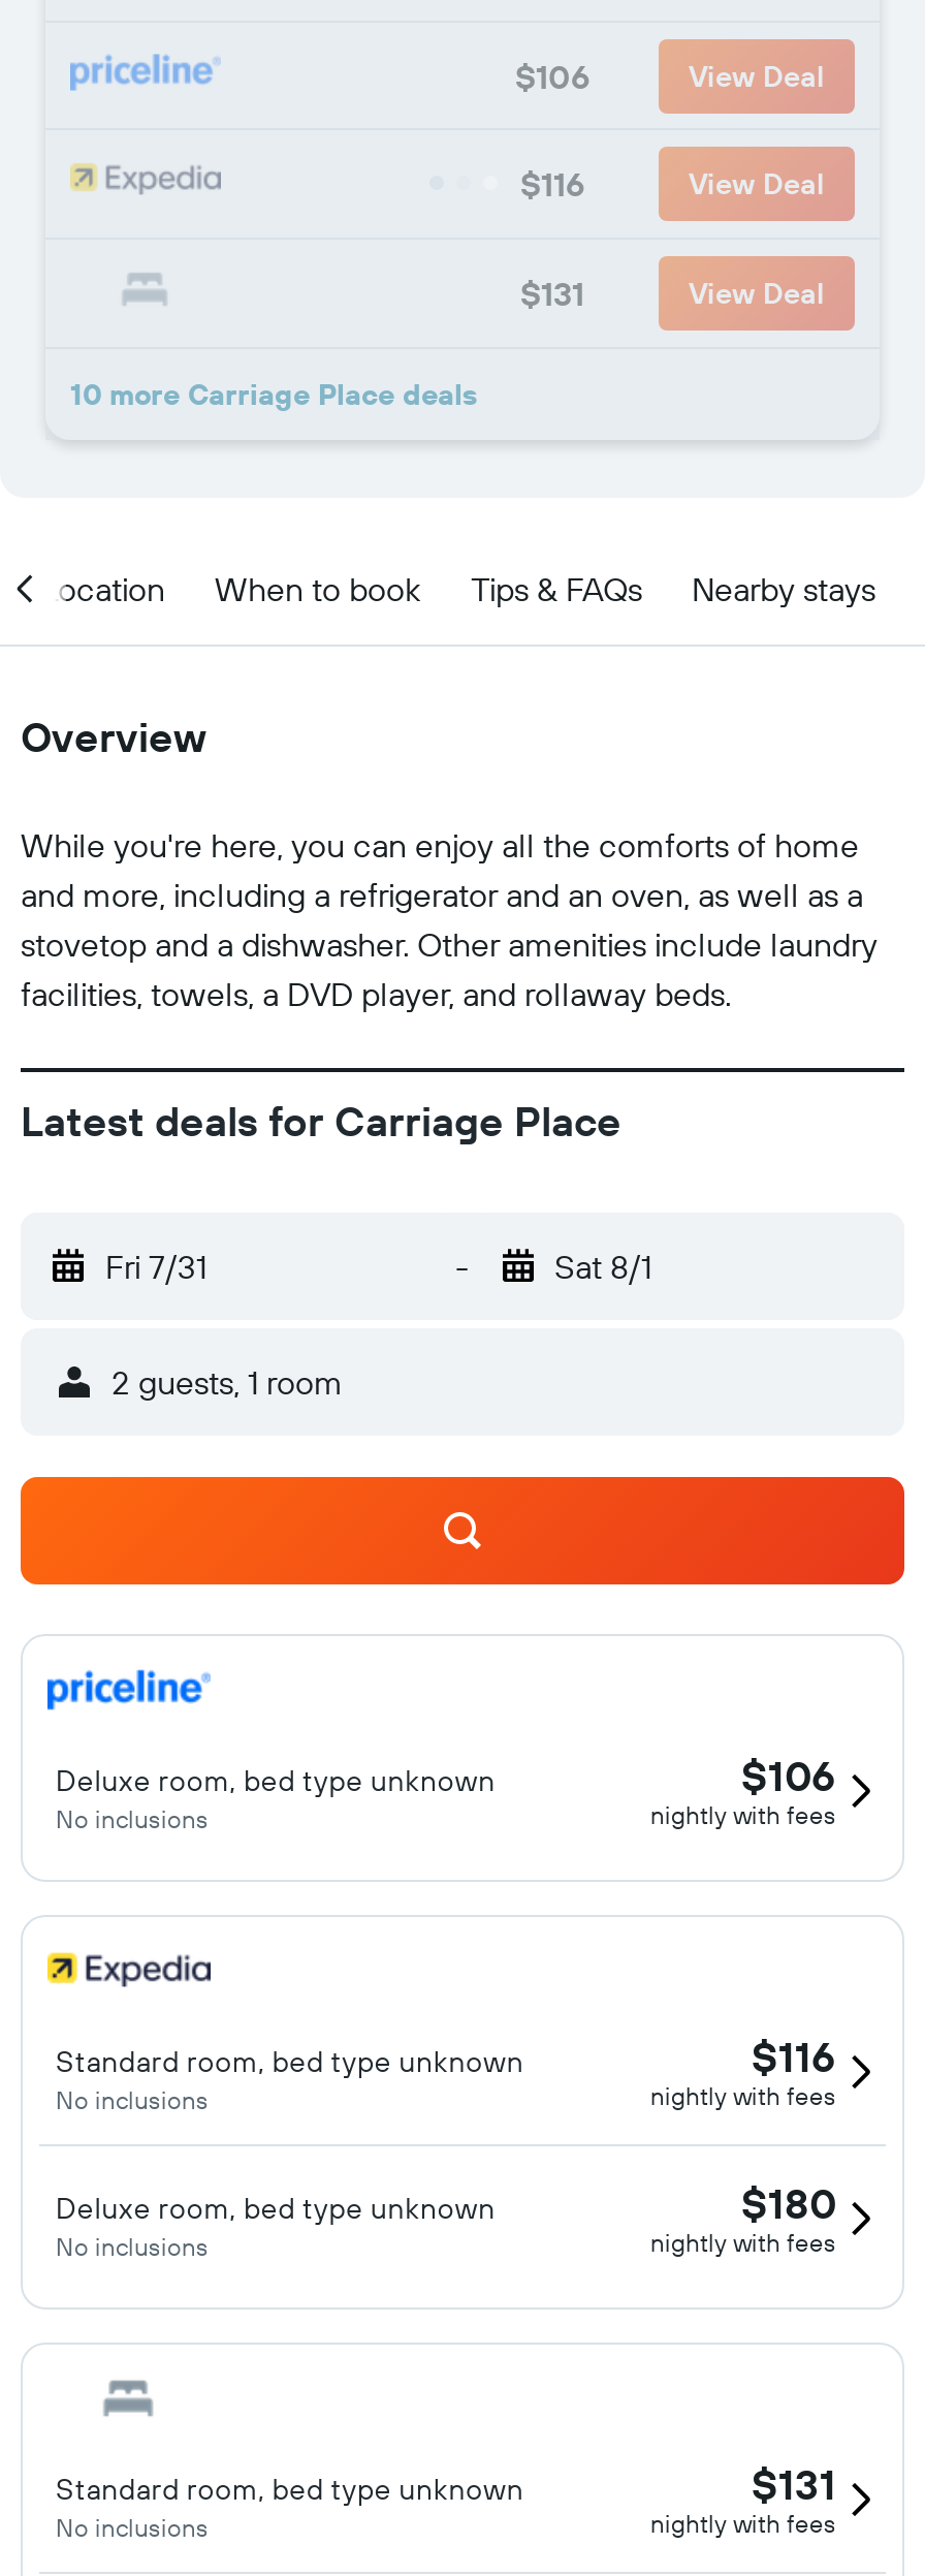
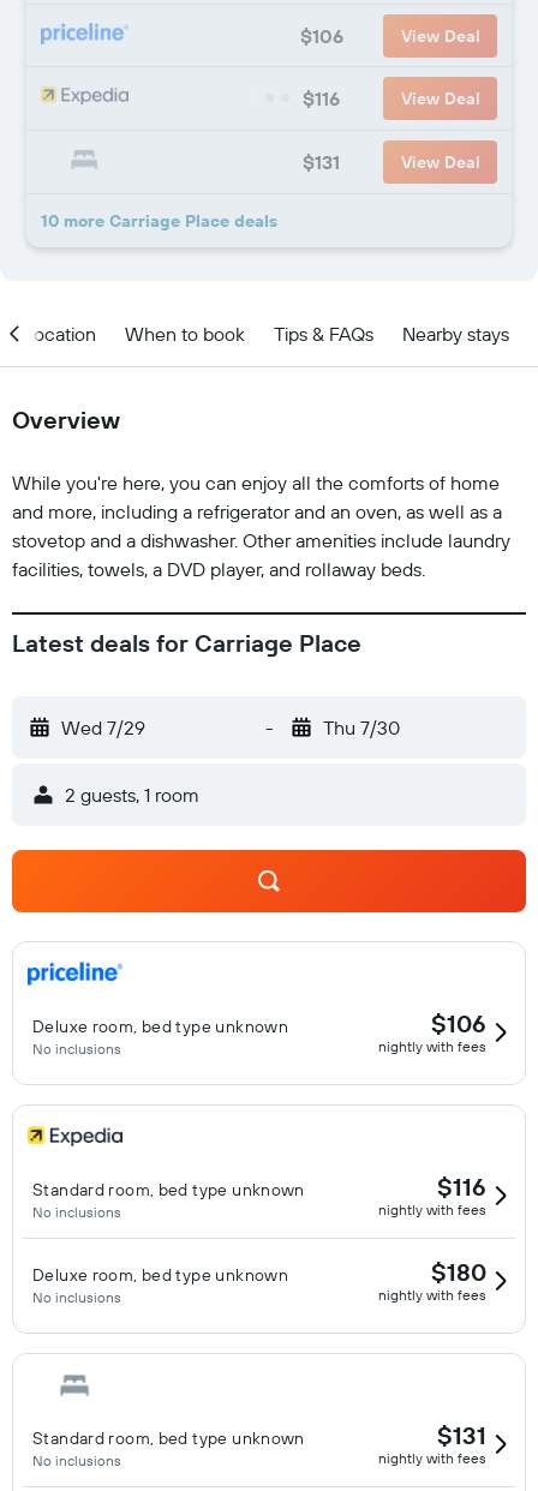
- Fri 7/31
+ Wed 7/29

- Sat 8/1
+ Thu 7/30
